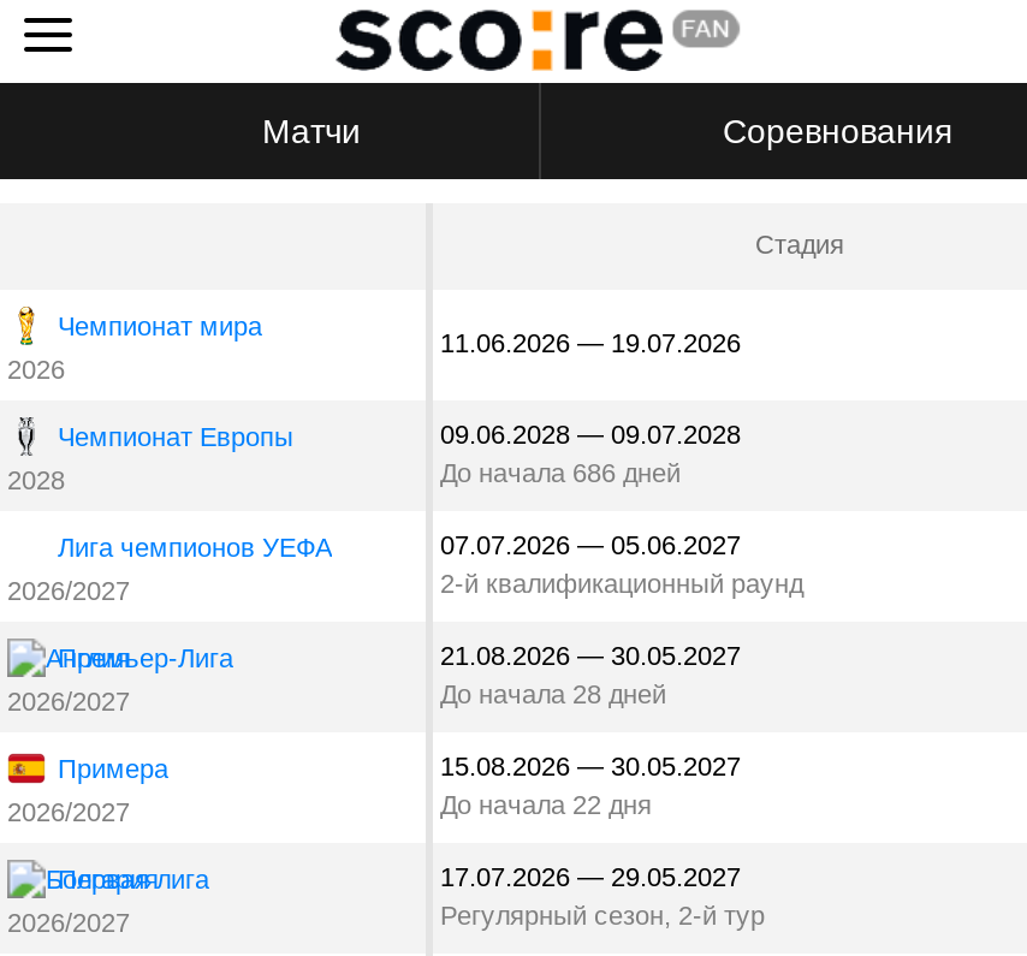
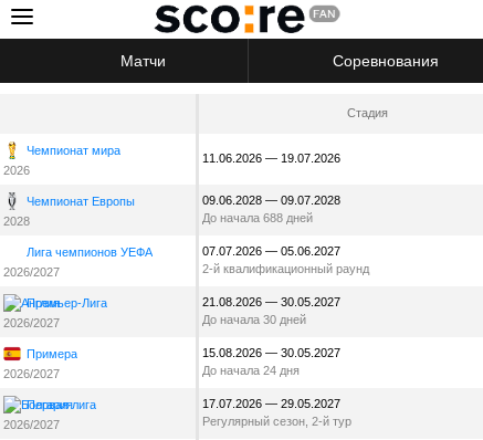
- До начала 686 дней
+ До начала 688 дней

- До начала 28 дней
+ До начала 30 дней

- До начала 22 дня
+ До начала 24 дня
